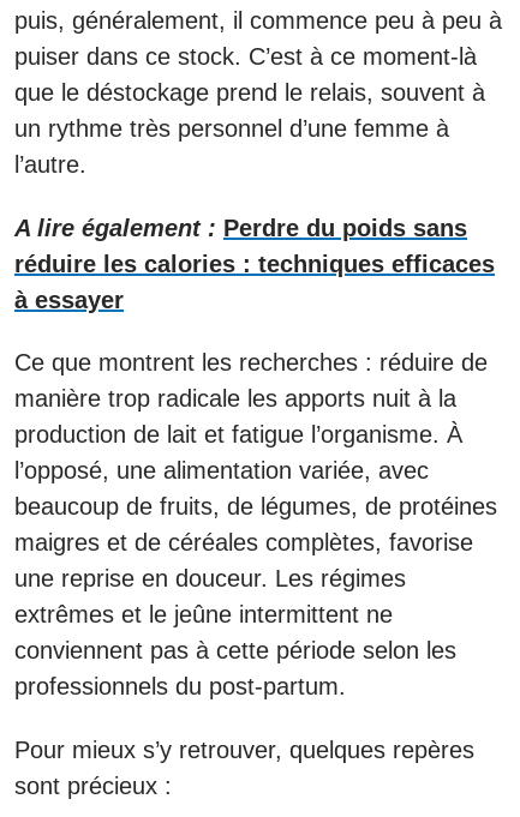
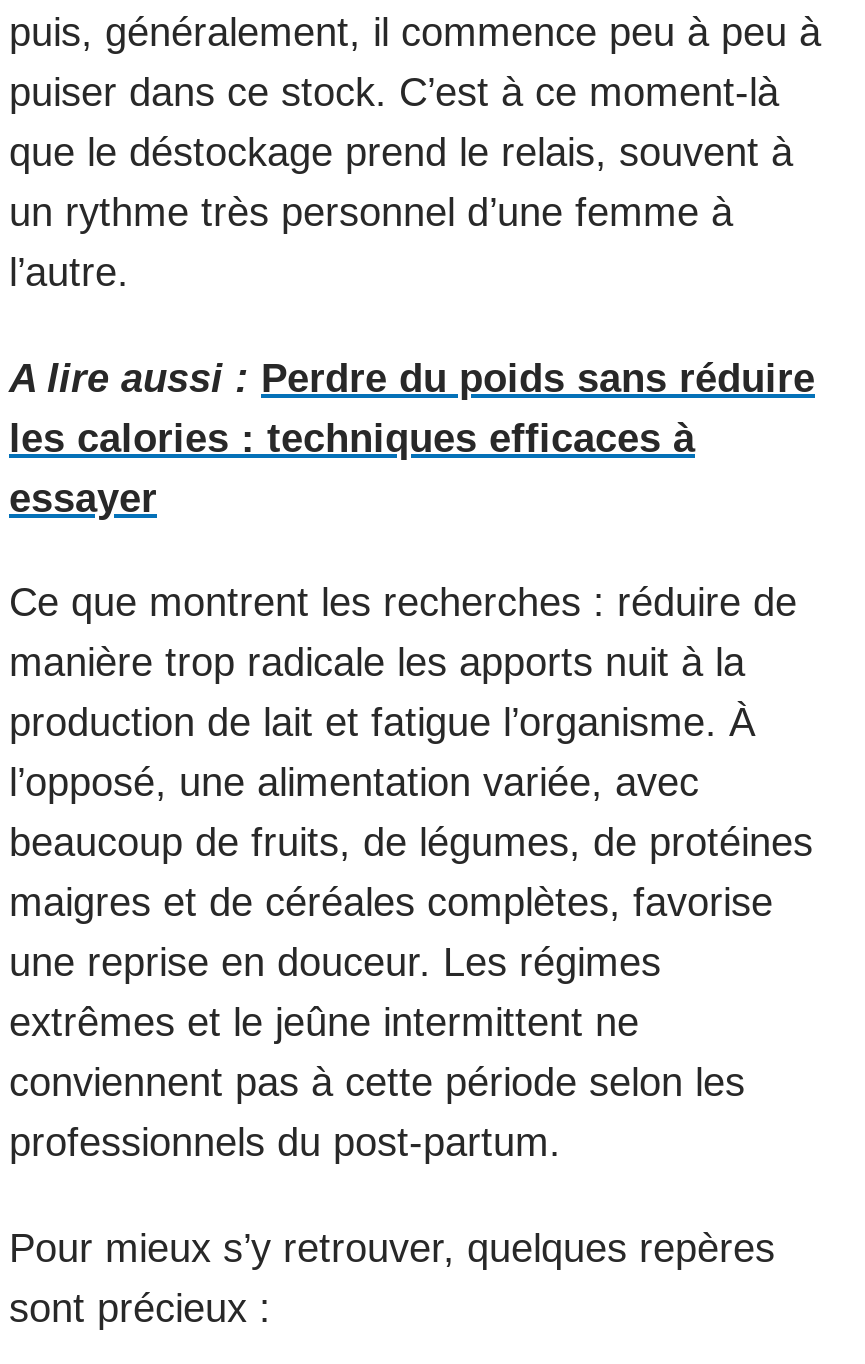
- A lire également : Perdre du poids sans
- réduire les calories : techniques efficaces
- à essayer
+ A lire aussi : Perdre du poids sans réduire
+ les calories : techniques efficaces à
+ essayer
